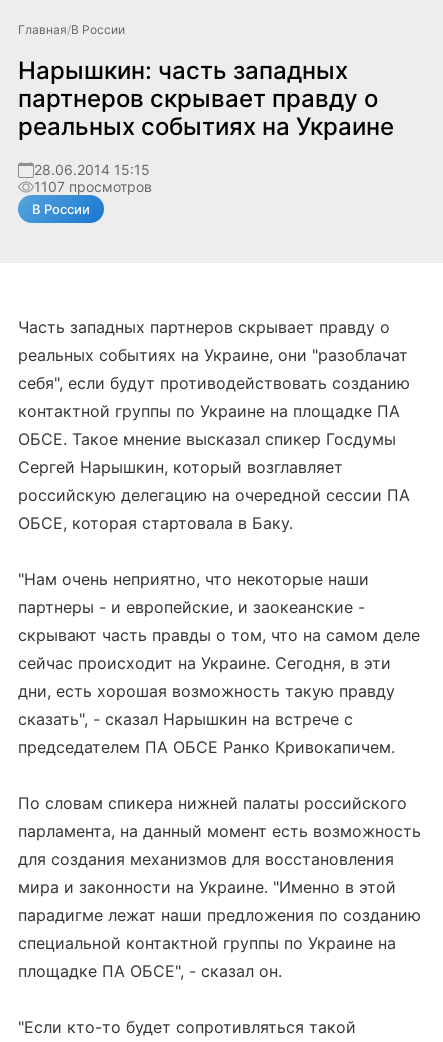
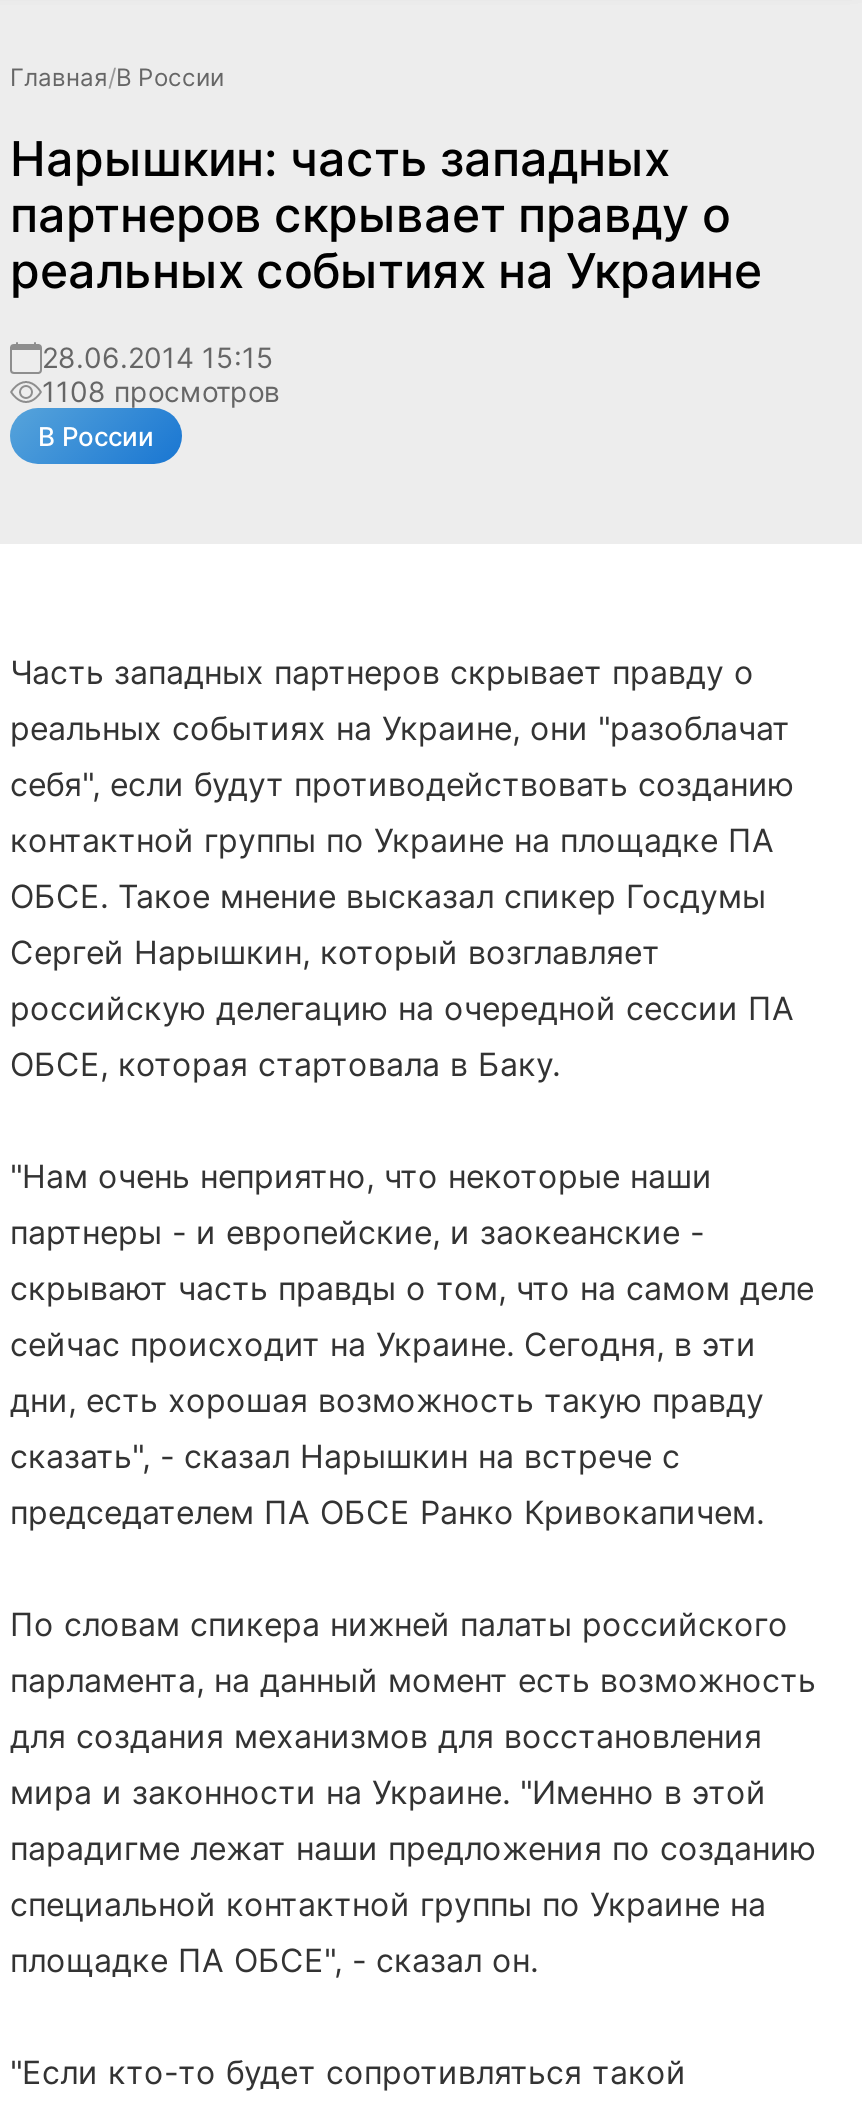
- 1107 просмотров
+ 1108 просмотров
